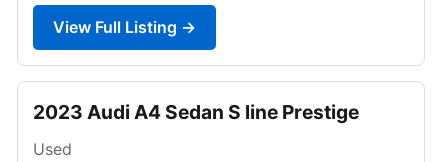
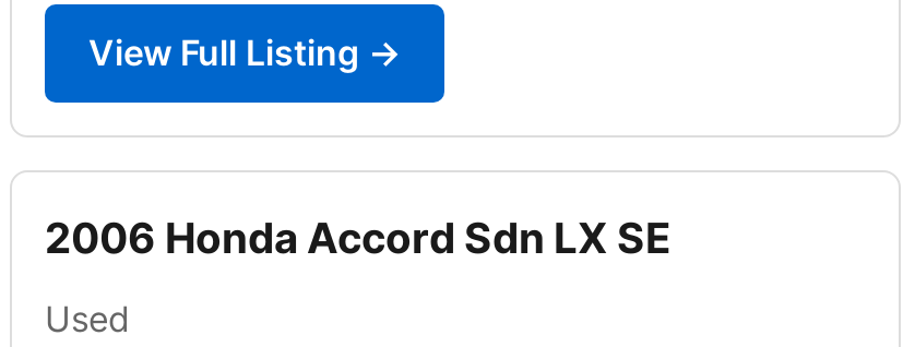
- 2023 Audi A4 Sedan S line Prestige
+ 2006 Honda Accord Sdn LX SE
